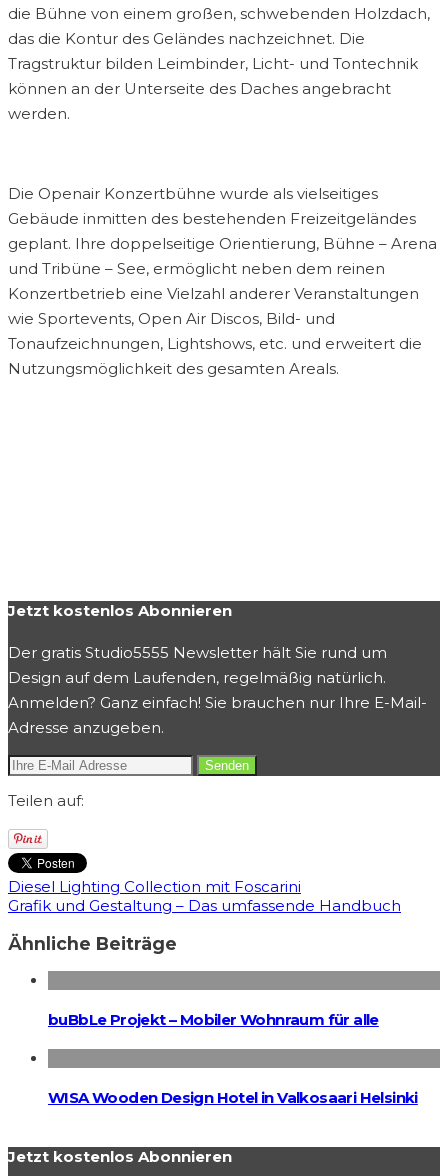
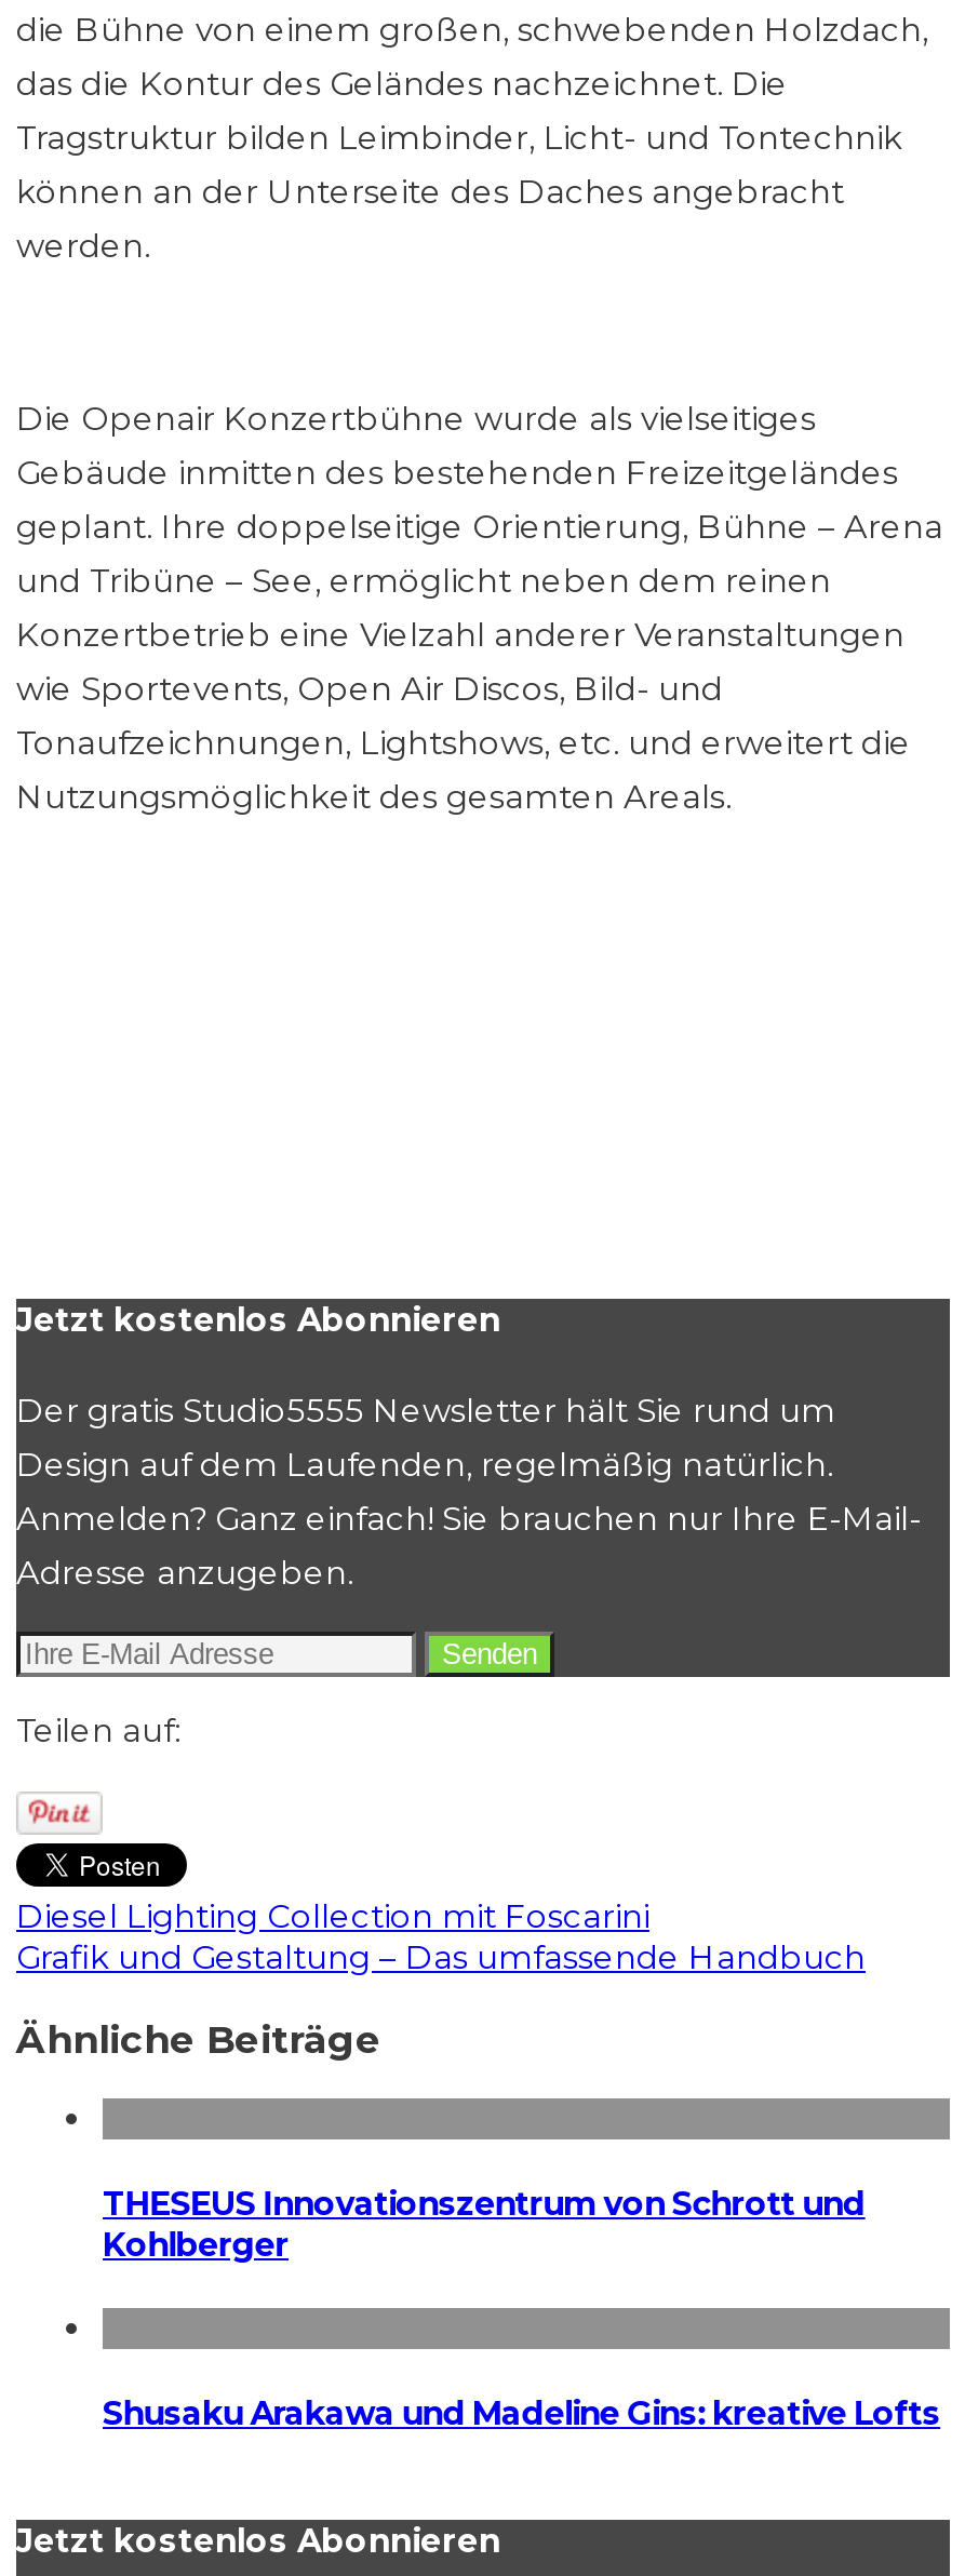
- buBbLe Projekt – Mobiler Wohnraum für alle
+ THESEUS Innovationszentrum von Schrott und
+ Kohlberger

- WISA Wooden Design Hotel in Valkosaari Helsinki
+ Shusaku Arakawa und Madeline Gins: kreative Lofts
